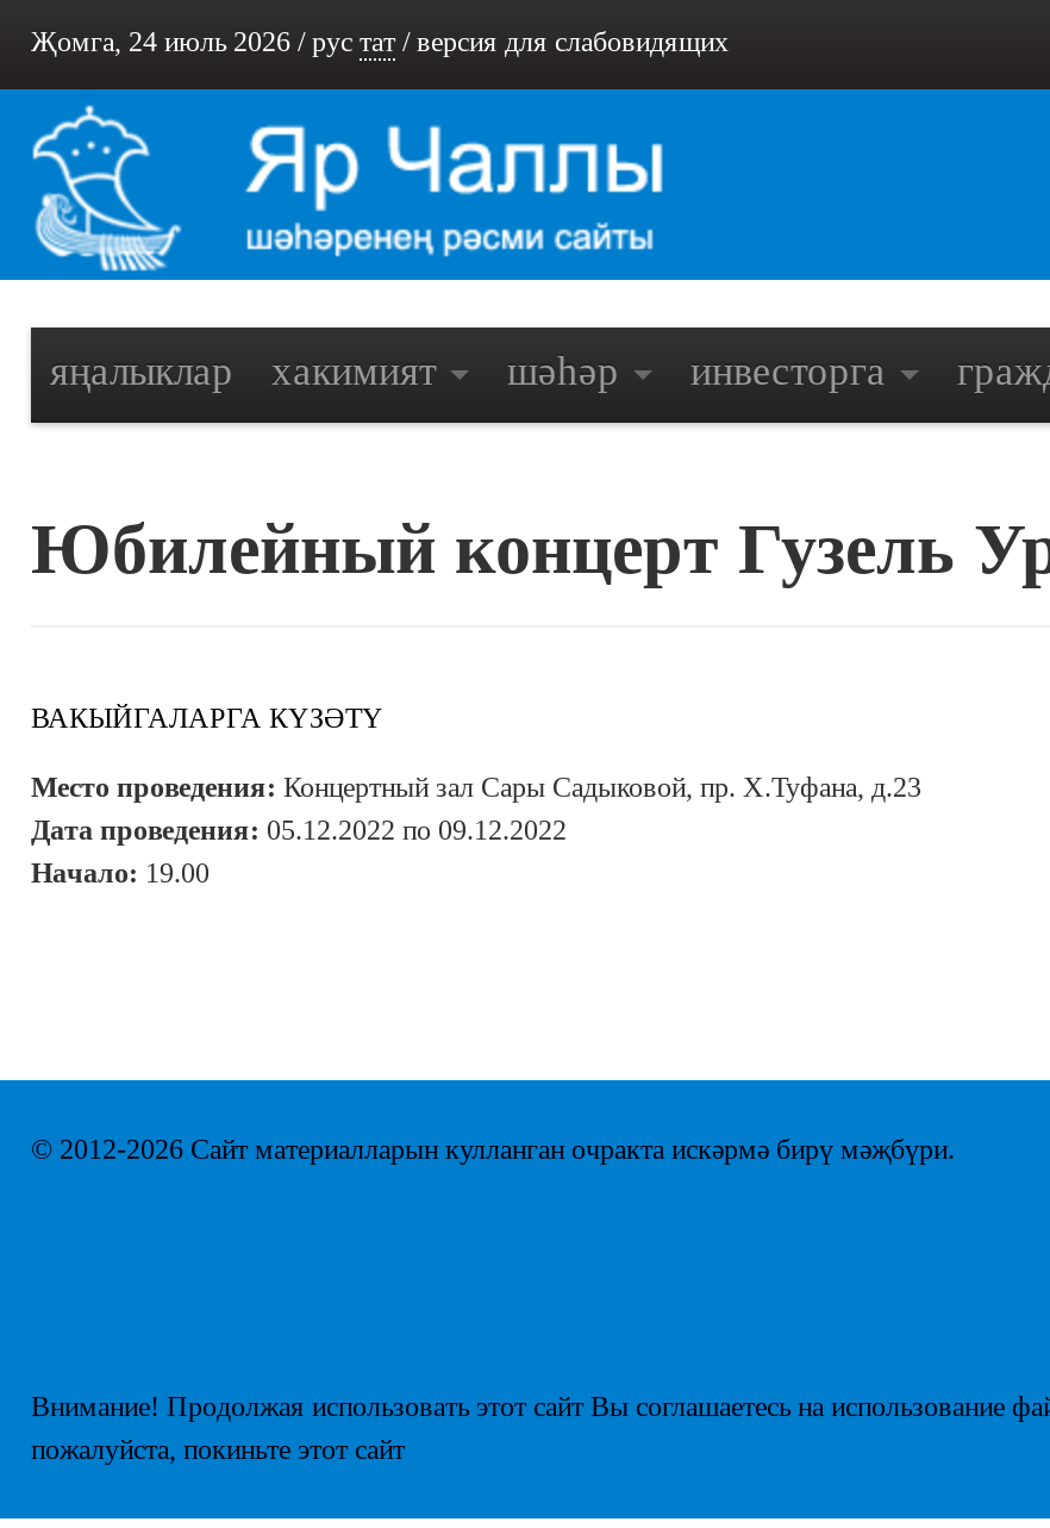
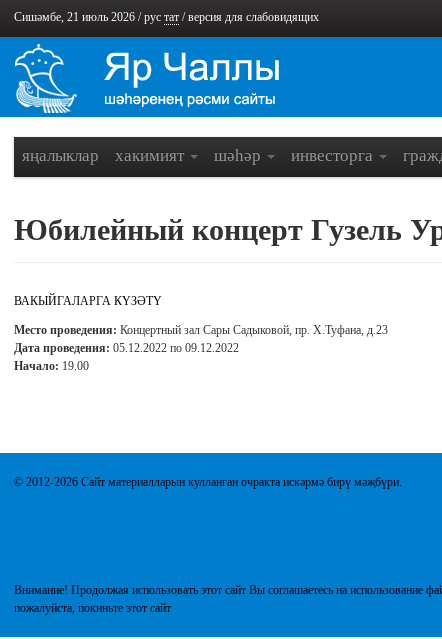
- Җомга, 24 июль 2026 / рус тат / версия для слабовидящих
+ Сишәмбе, 21 июль 2026 / рус тат / версия для слабовидящих
